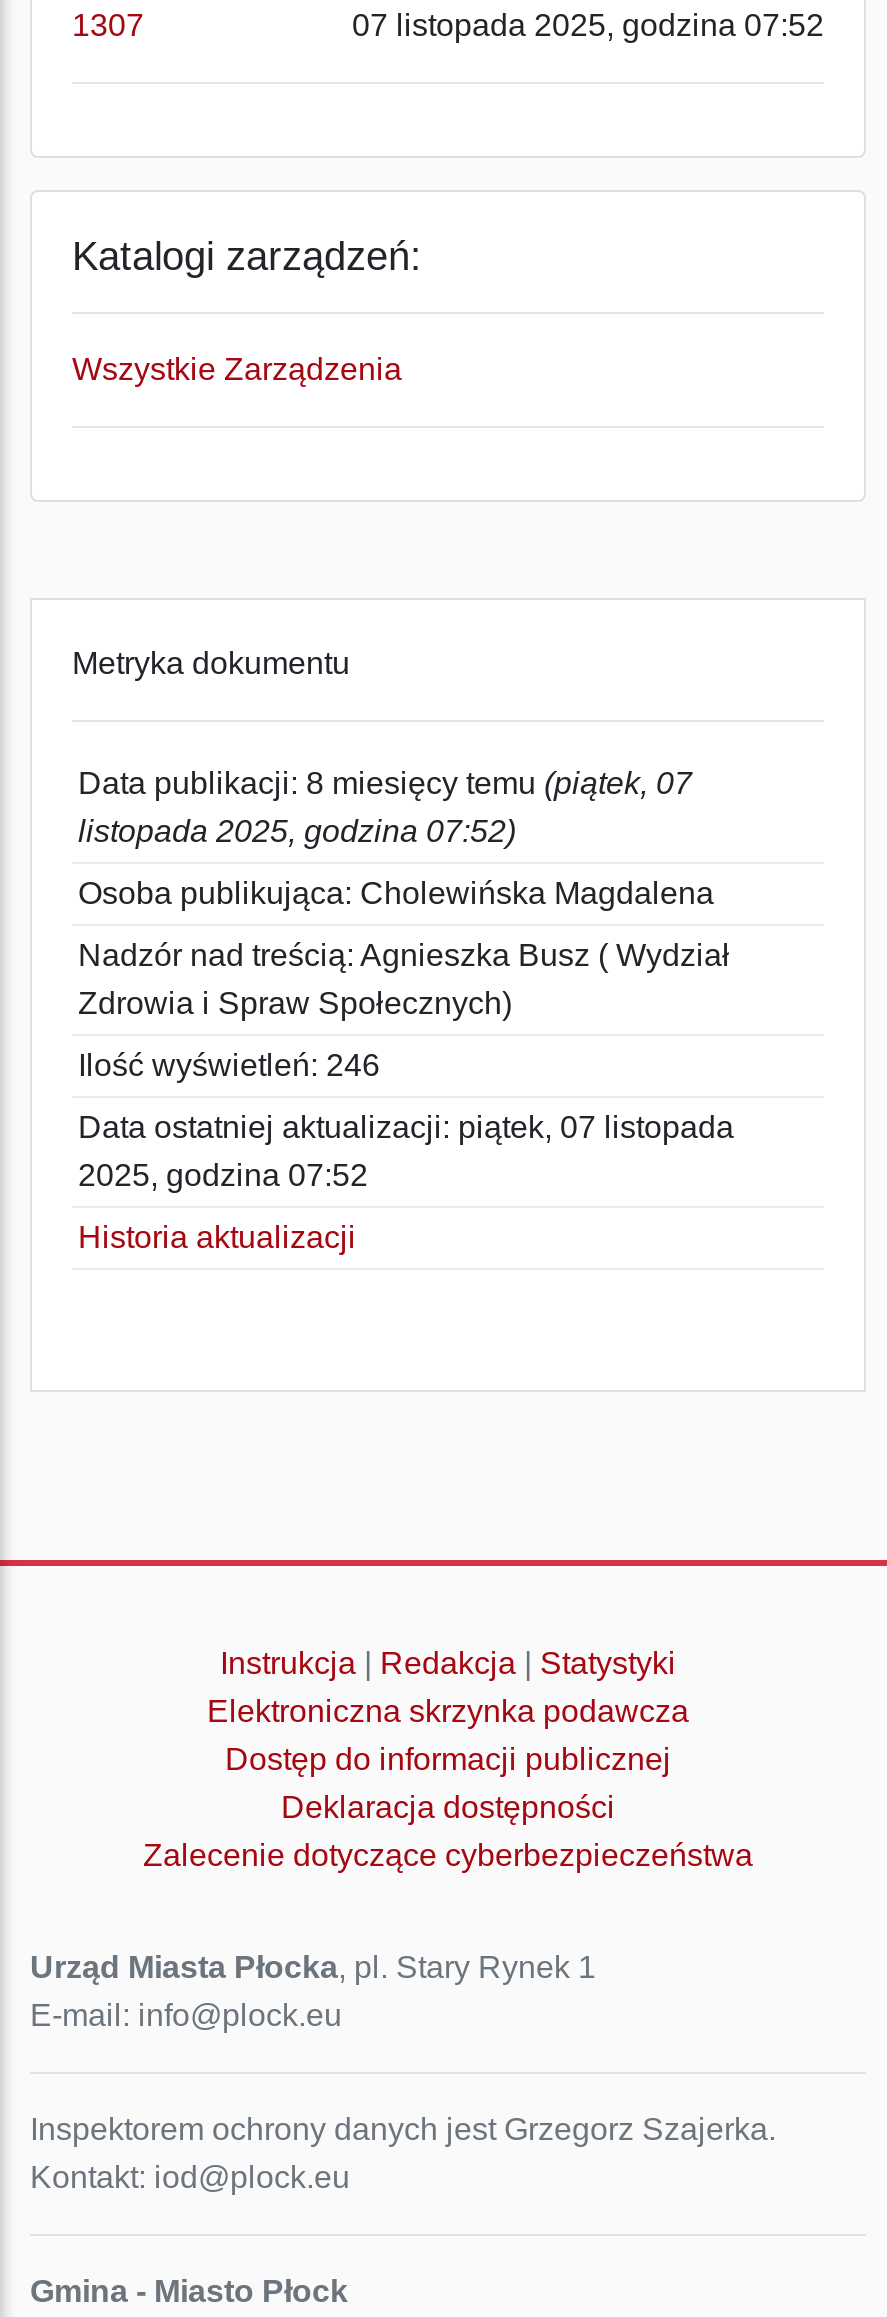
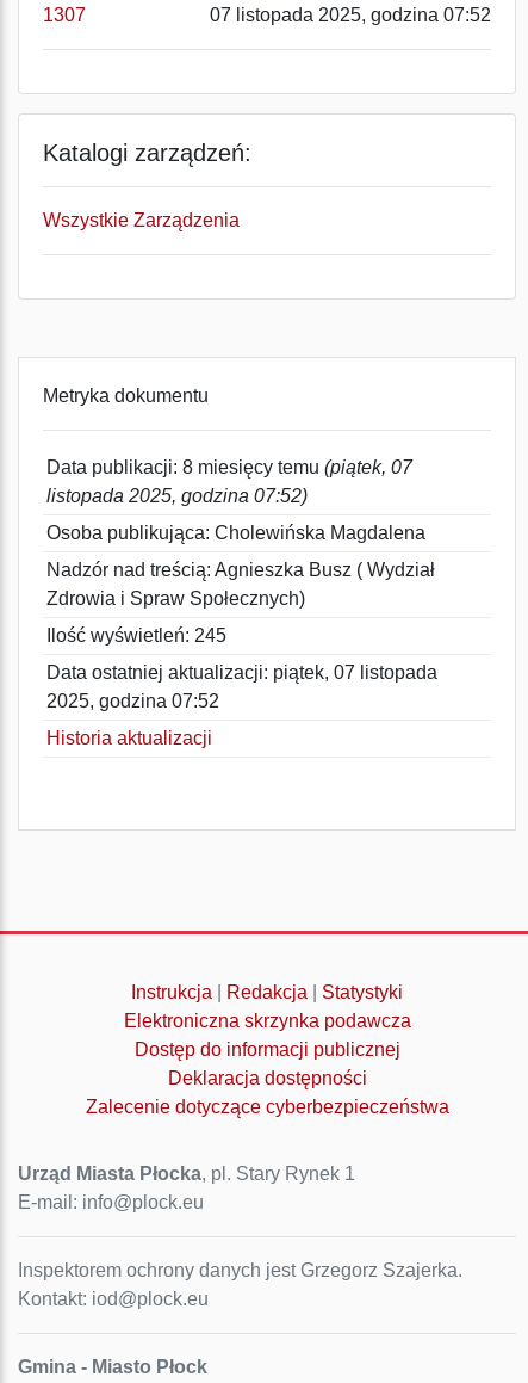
- Ilość wyświetleń: 246
+ Ilość wyświetleń: 245
